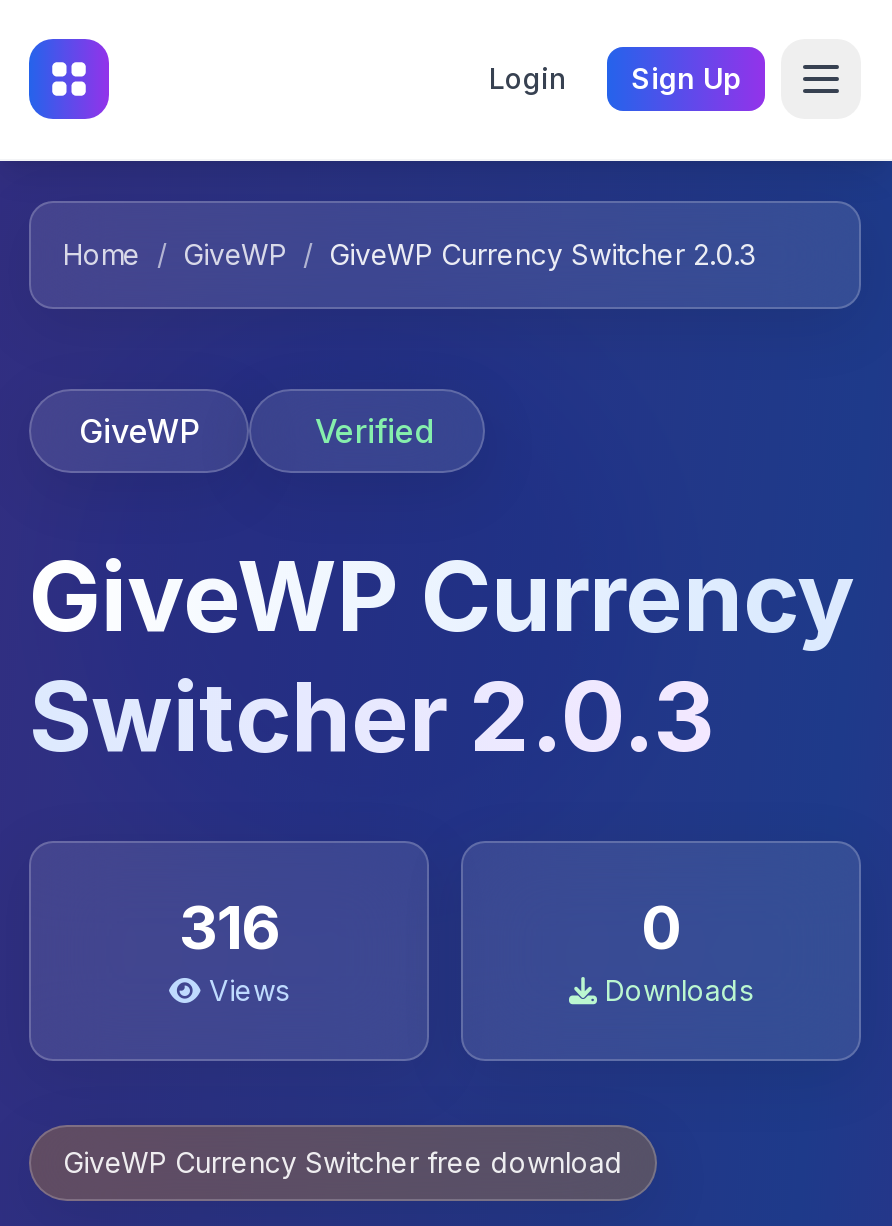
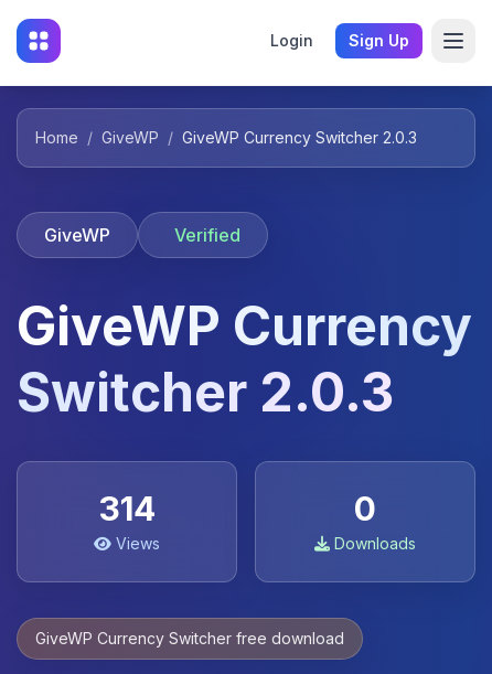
- 316
+ 314
